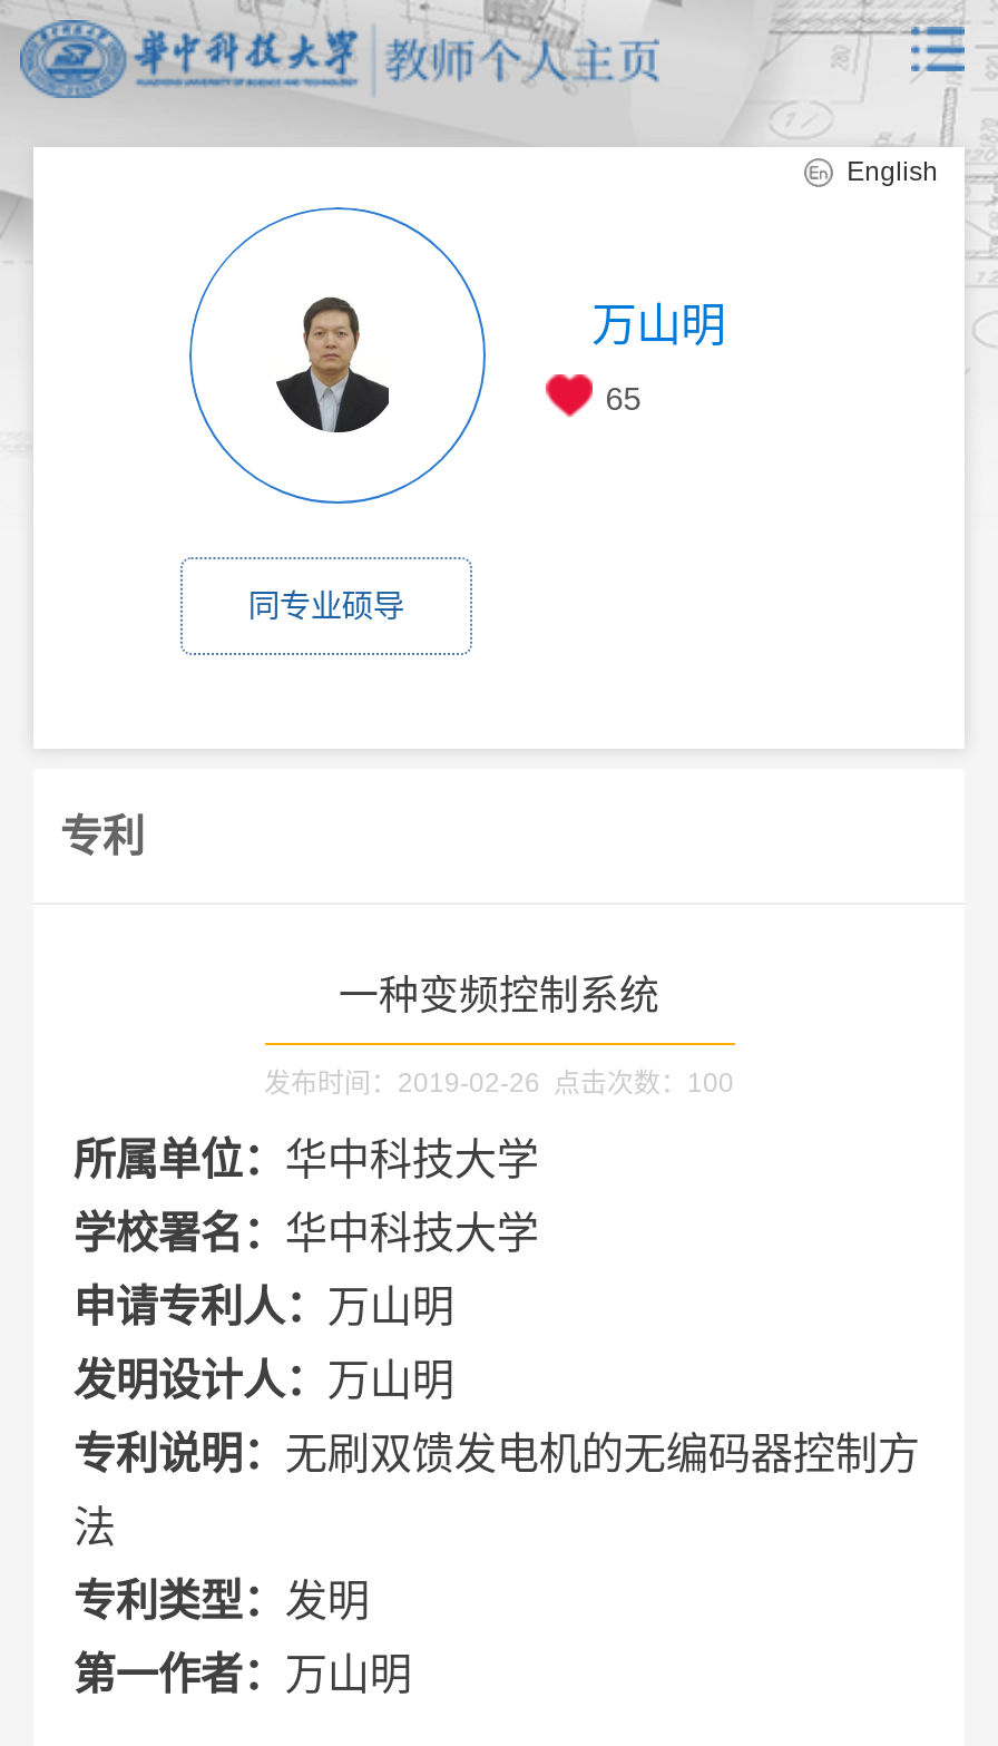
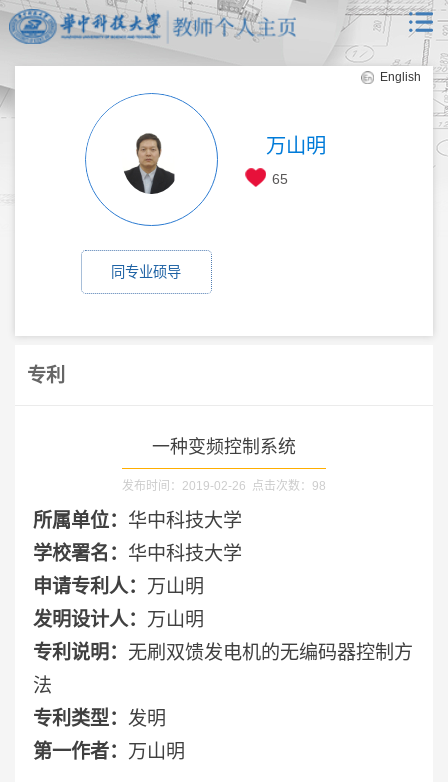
- 发布时间：2019-02-26 点击次数：100
+ 发布时间：2019-02-26 点击次数：98
